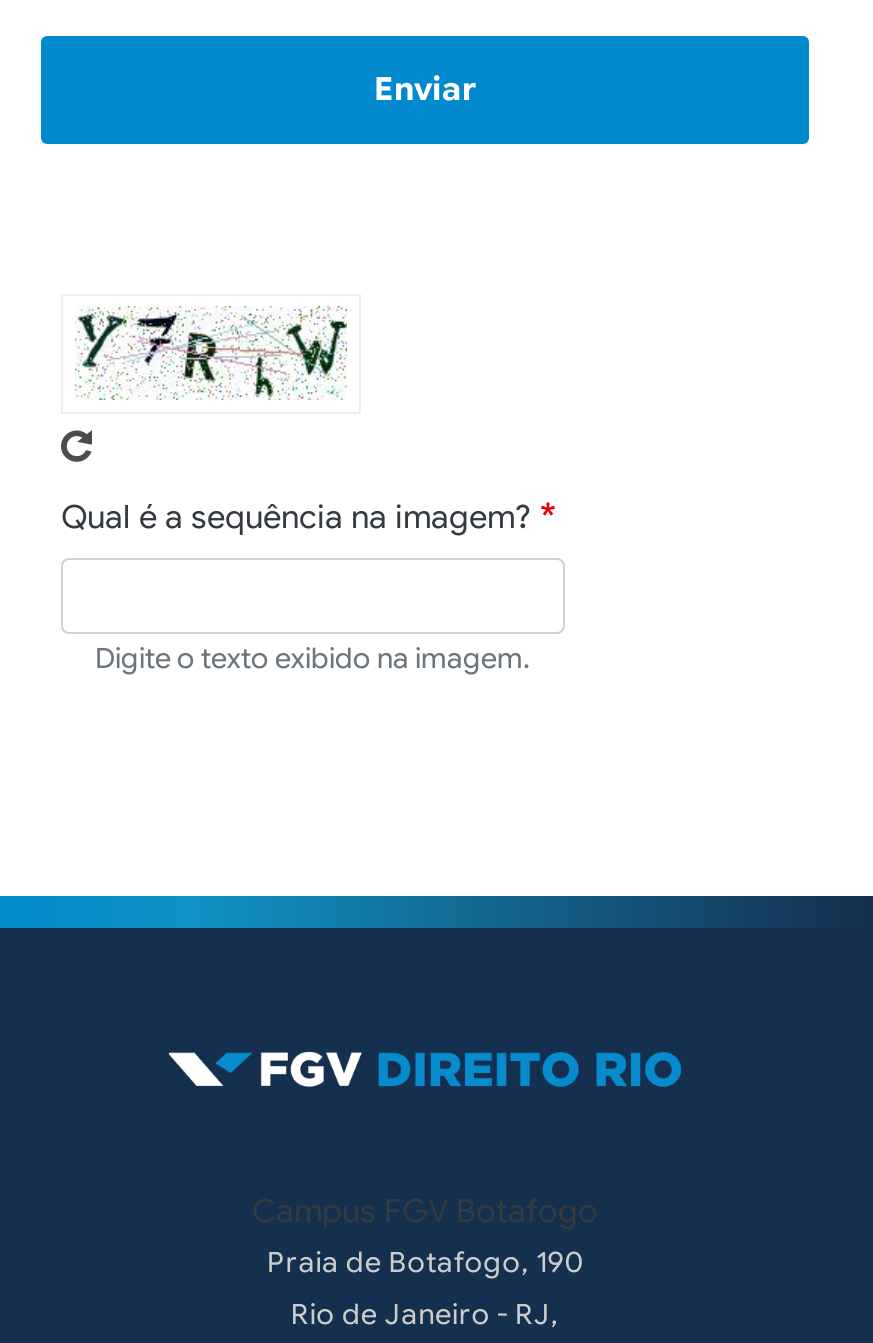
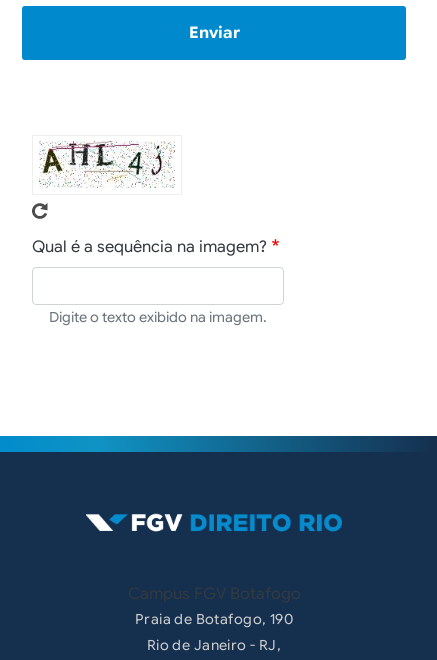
- [image]
+ [image]
